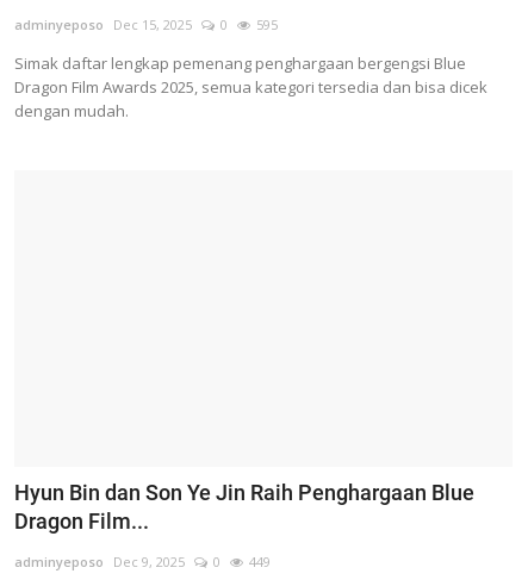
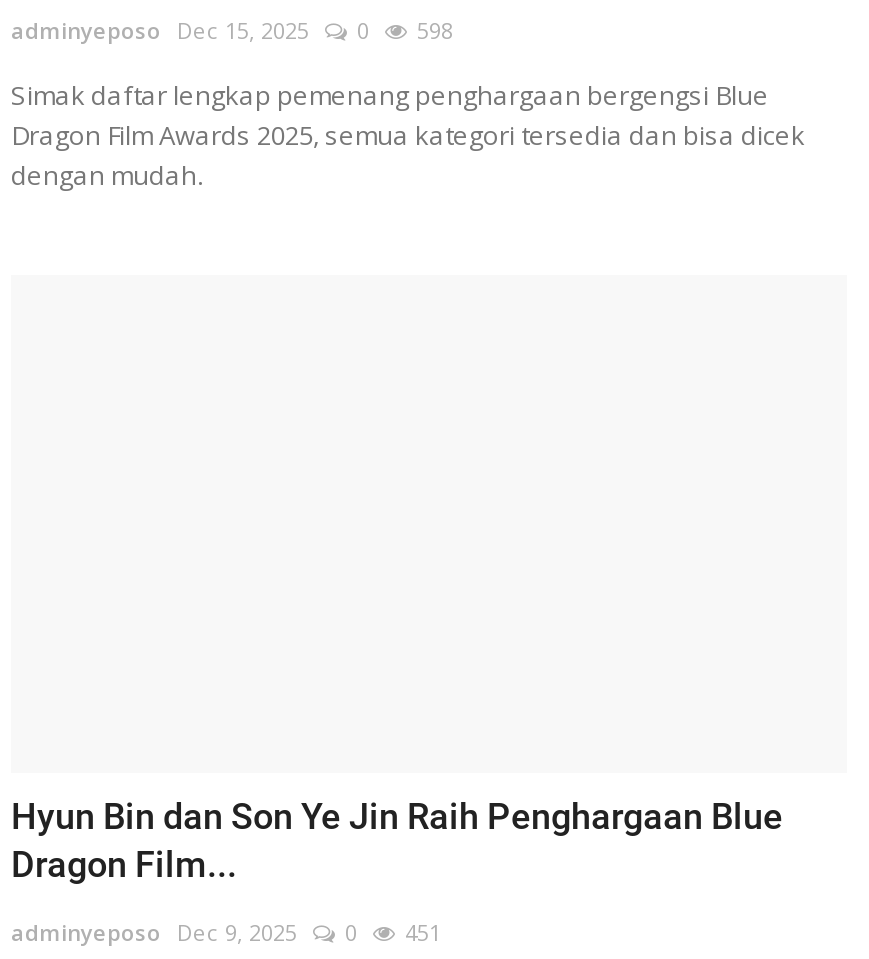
- adminyeposo Dec 15, 2025 0 595
+ adminyeposo Dec 15, 2025 0 598

- adminyeposo Dec 9, 2025 0 449
+ adminyeposo Dec 9, 2025 0 451
